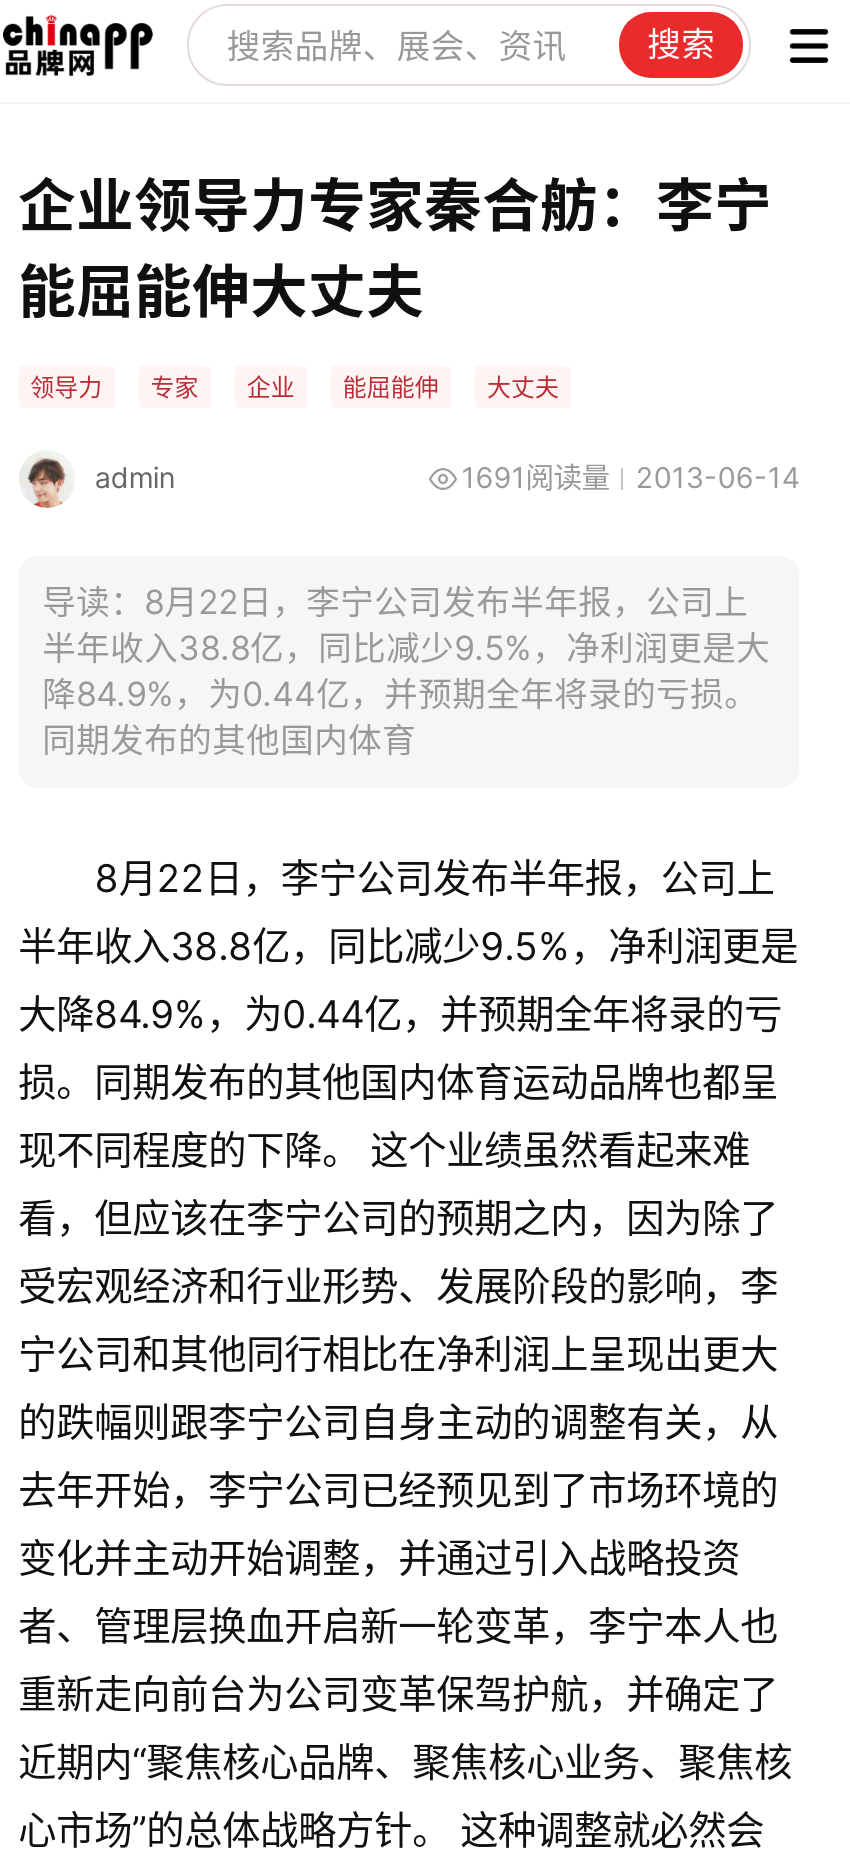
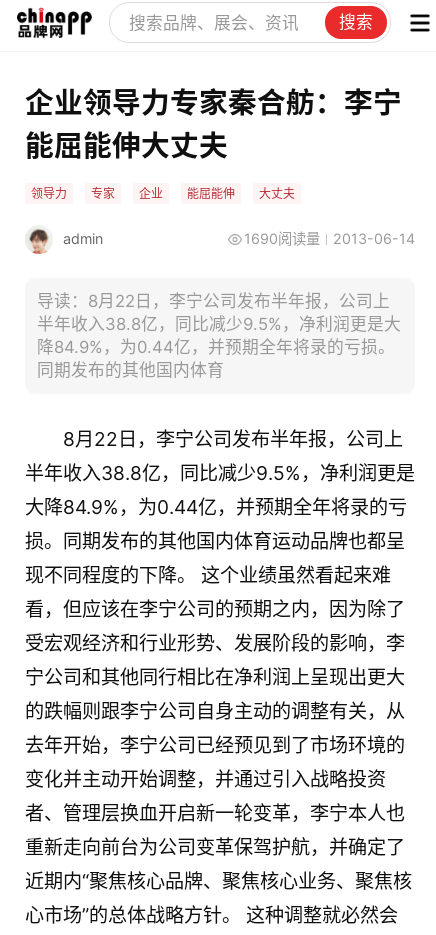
- 1691阅读量 2013-06-14
+ 1690阅读量 2013-06-14
